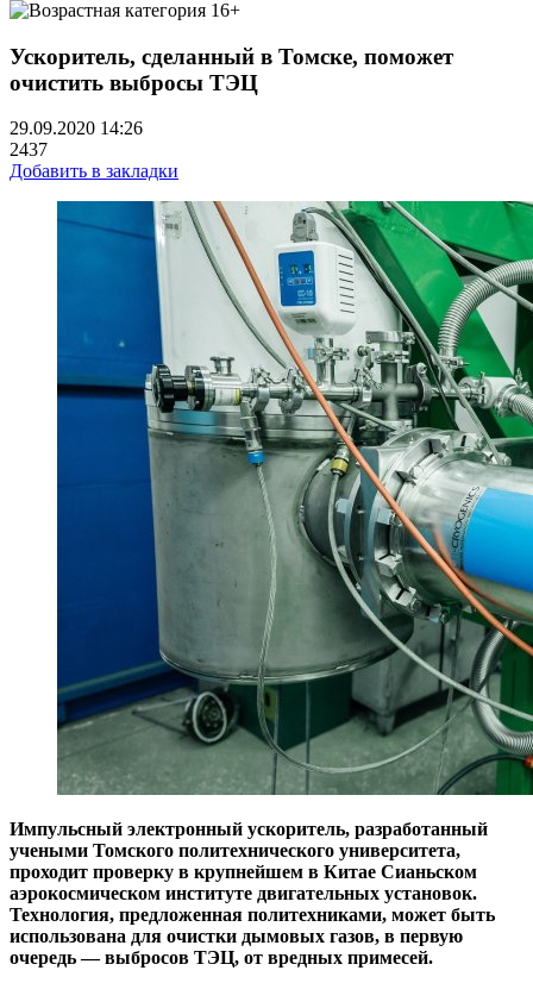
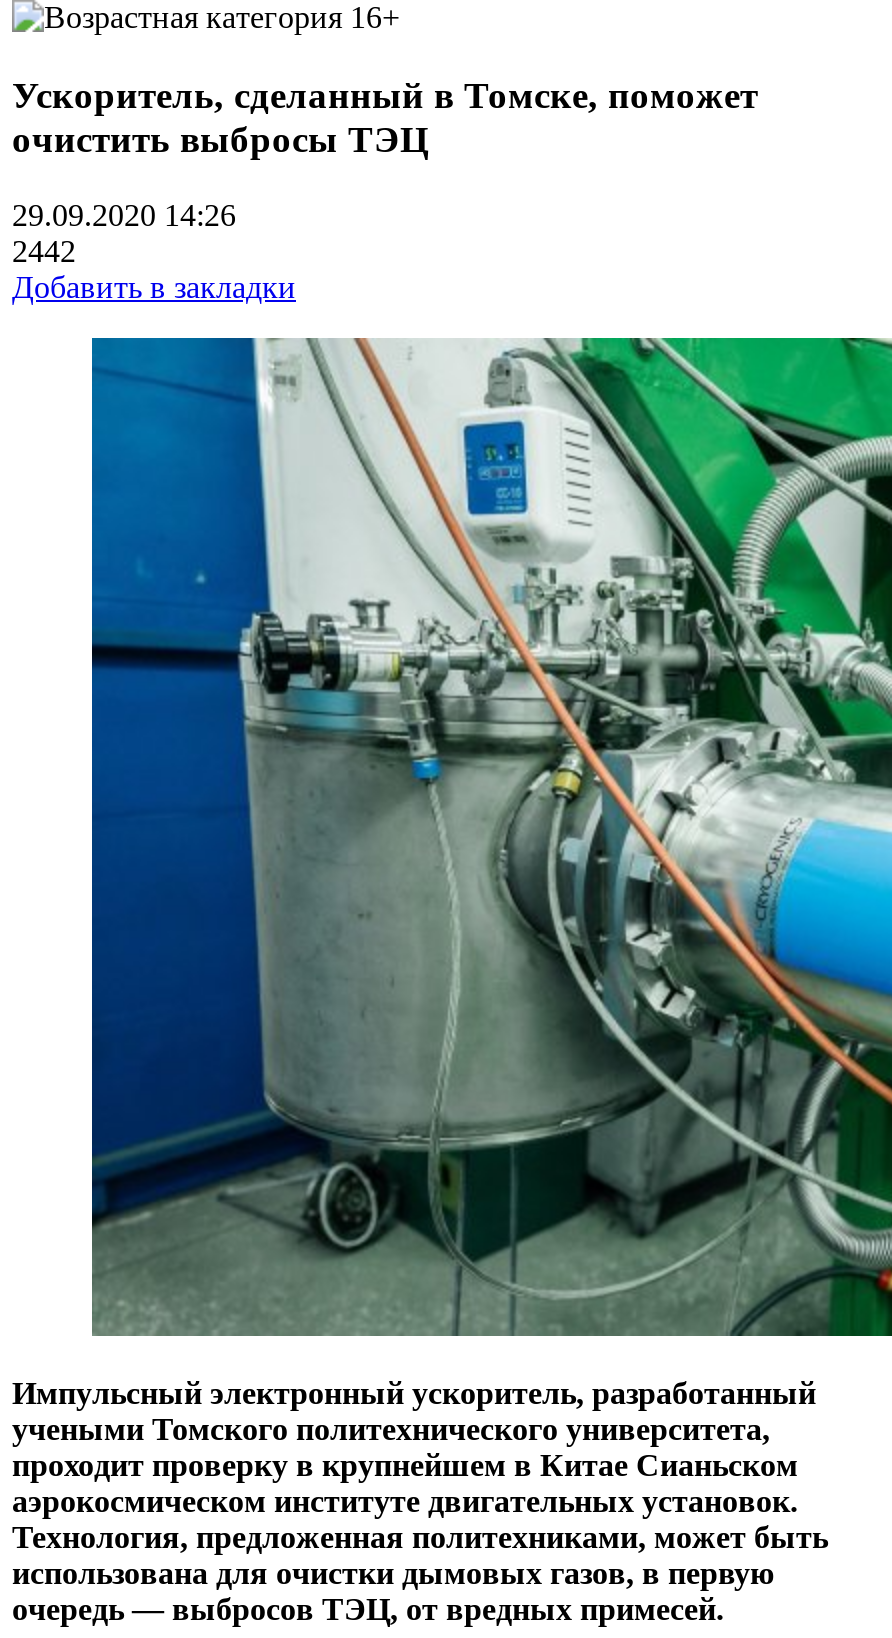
- 2437
+ 2442
